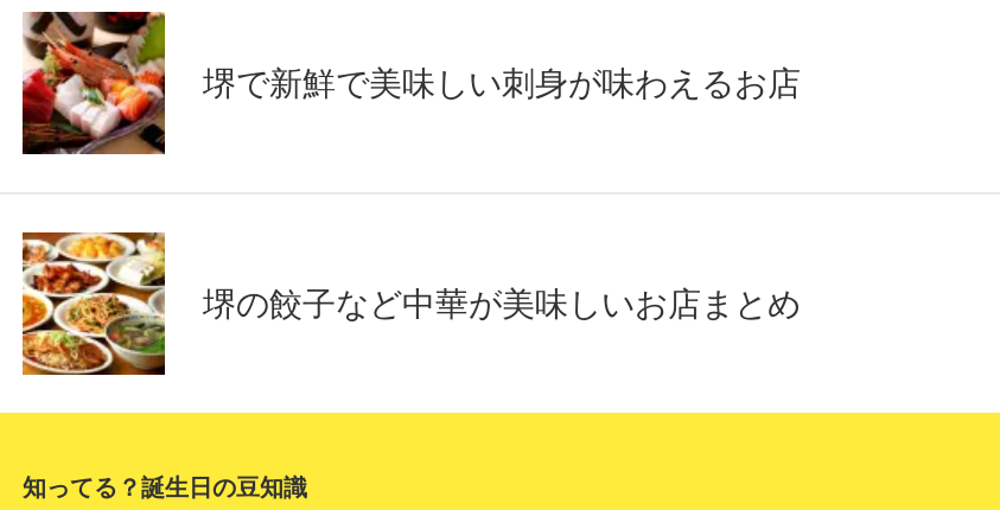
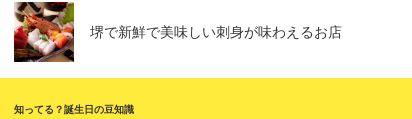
- [image]
- 堺の餃子など中華が美味しいお店まとめ
